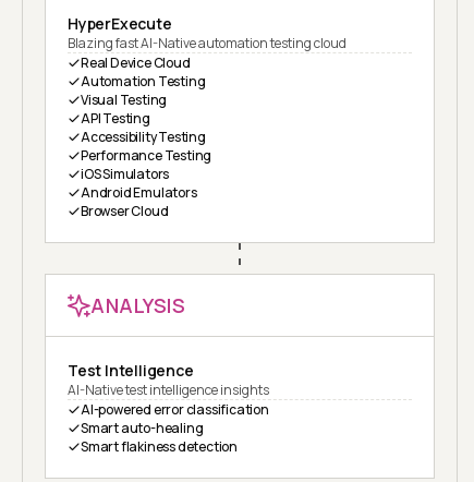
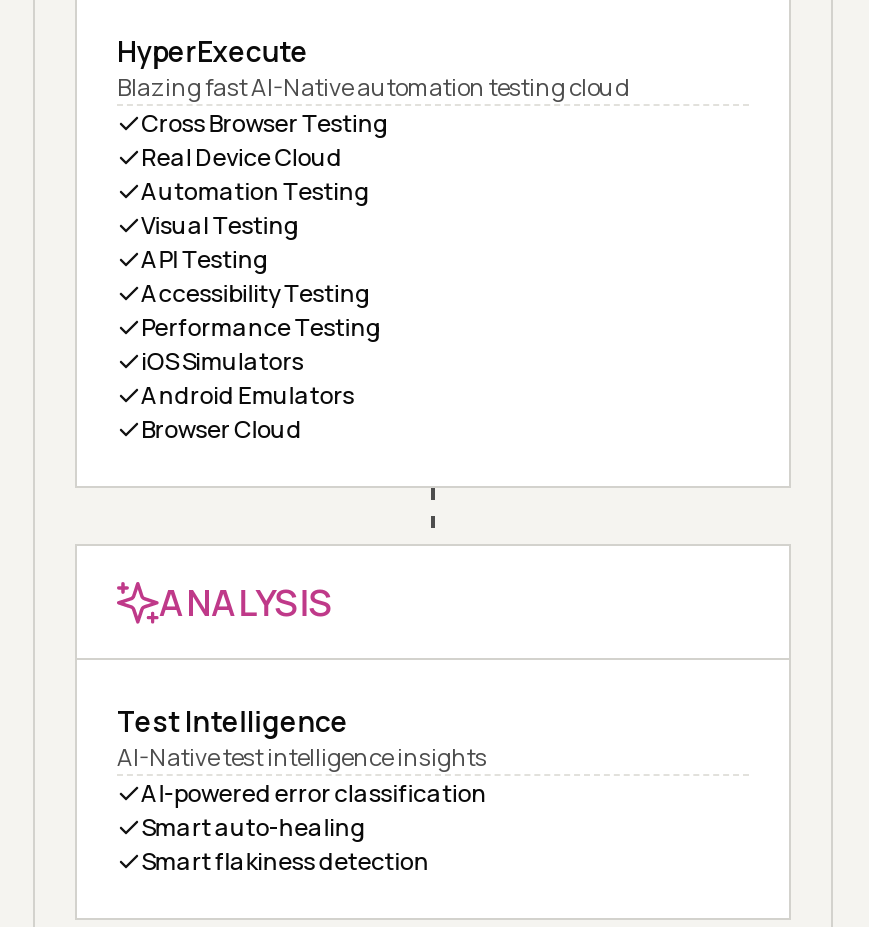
+ Cross Browser Testing
